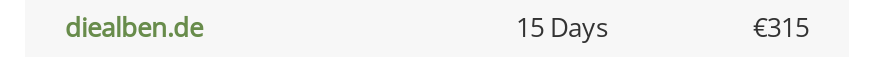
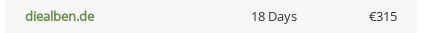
- 15 Days
+ 18 Days
